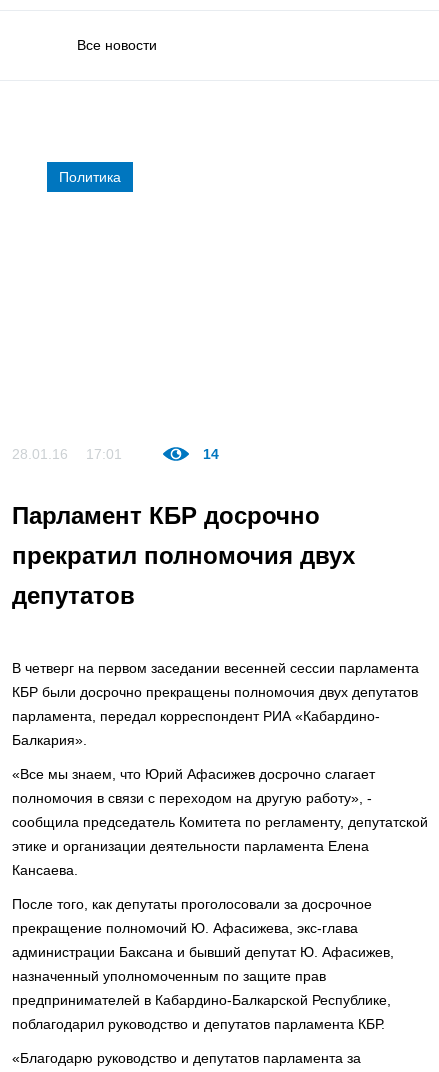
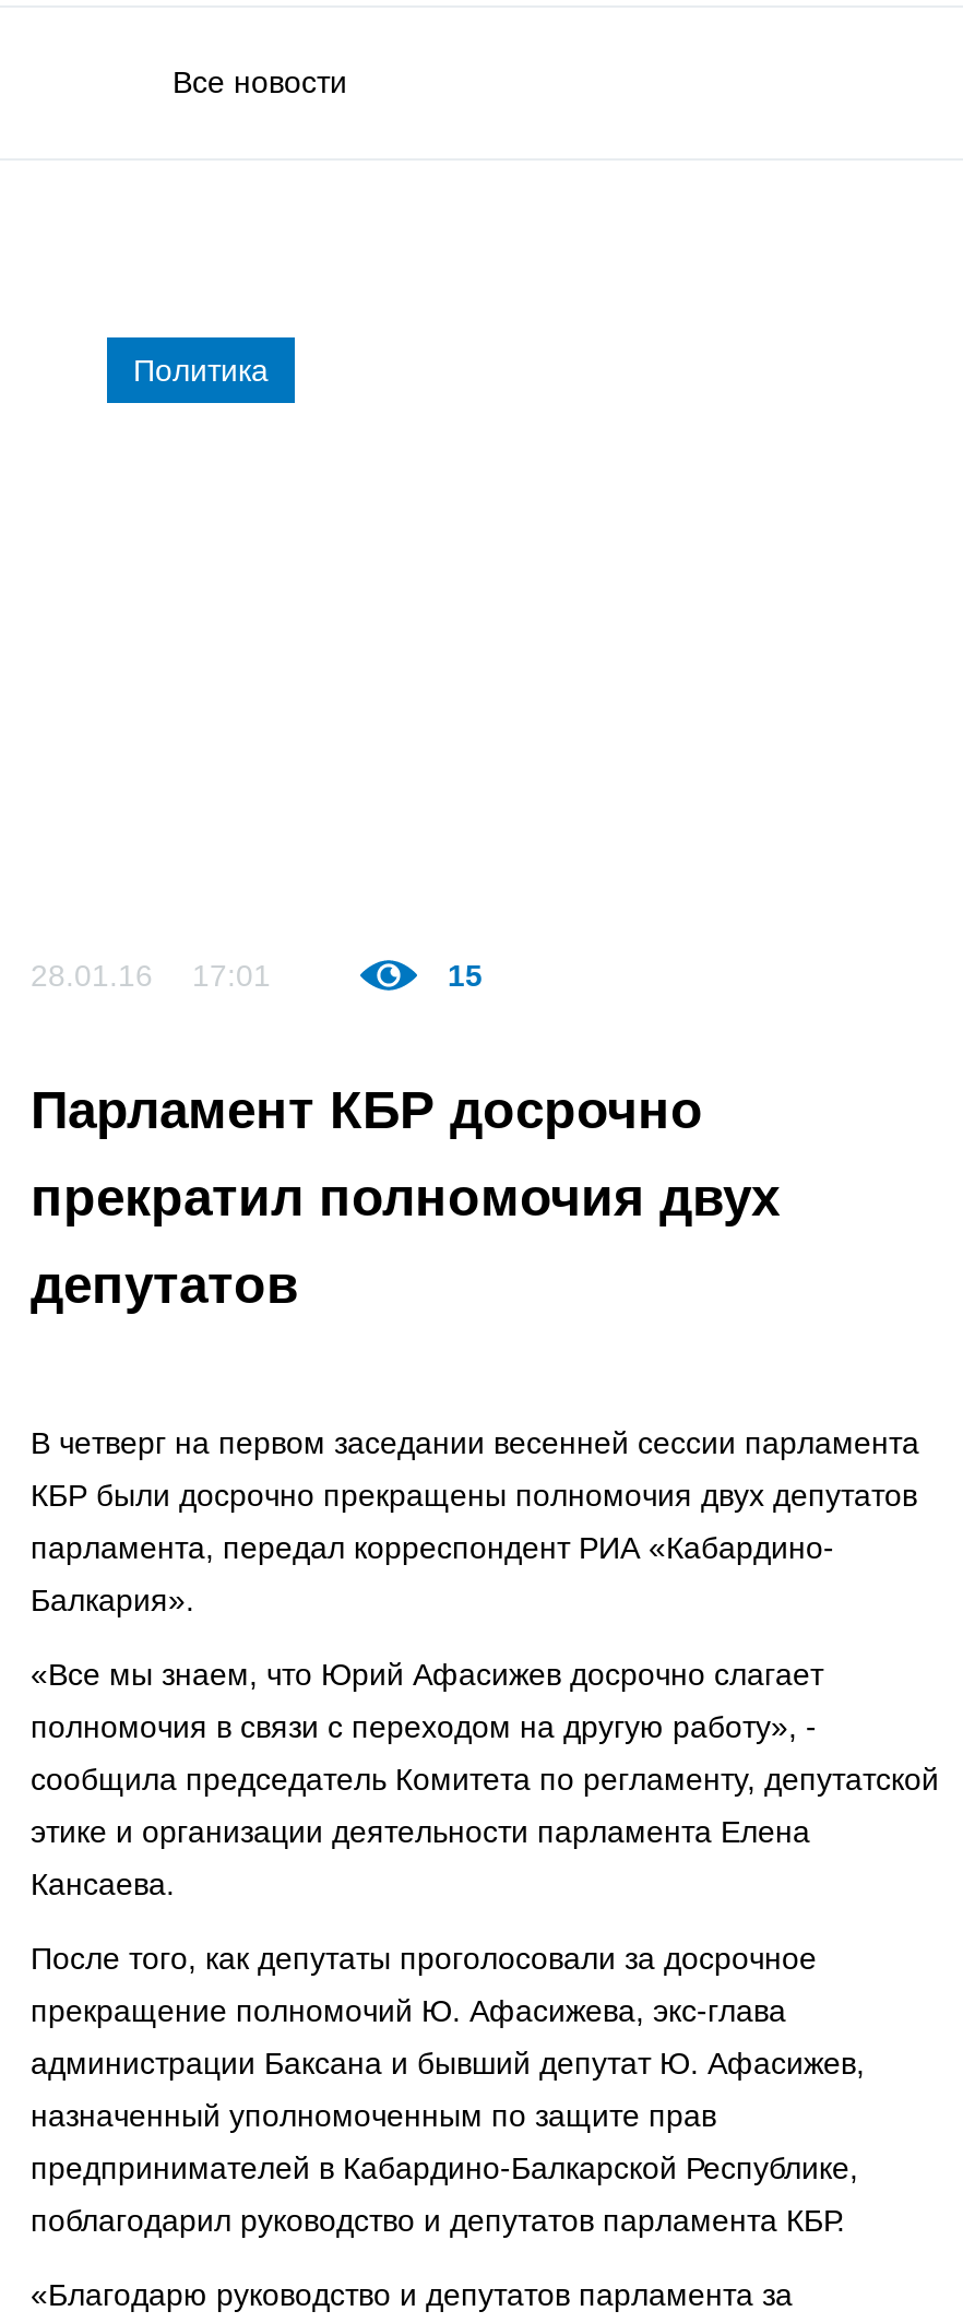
- 14
+ 15
